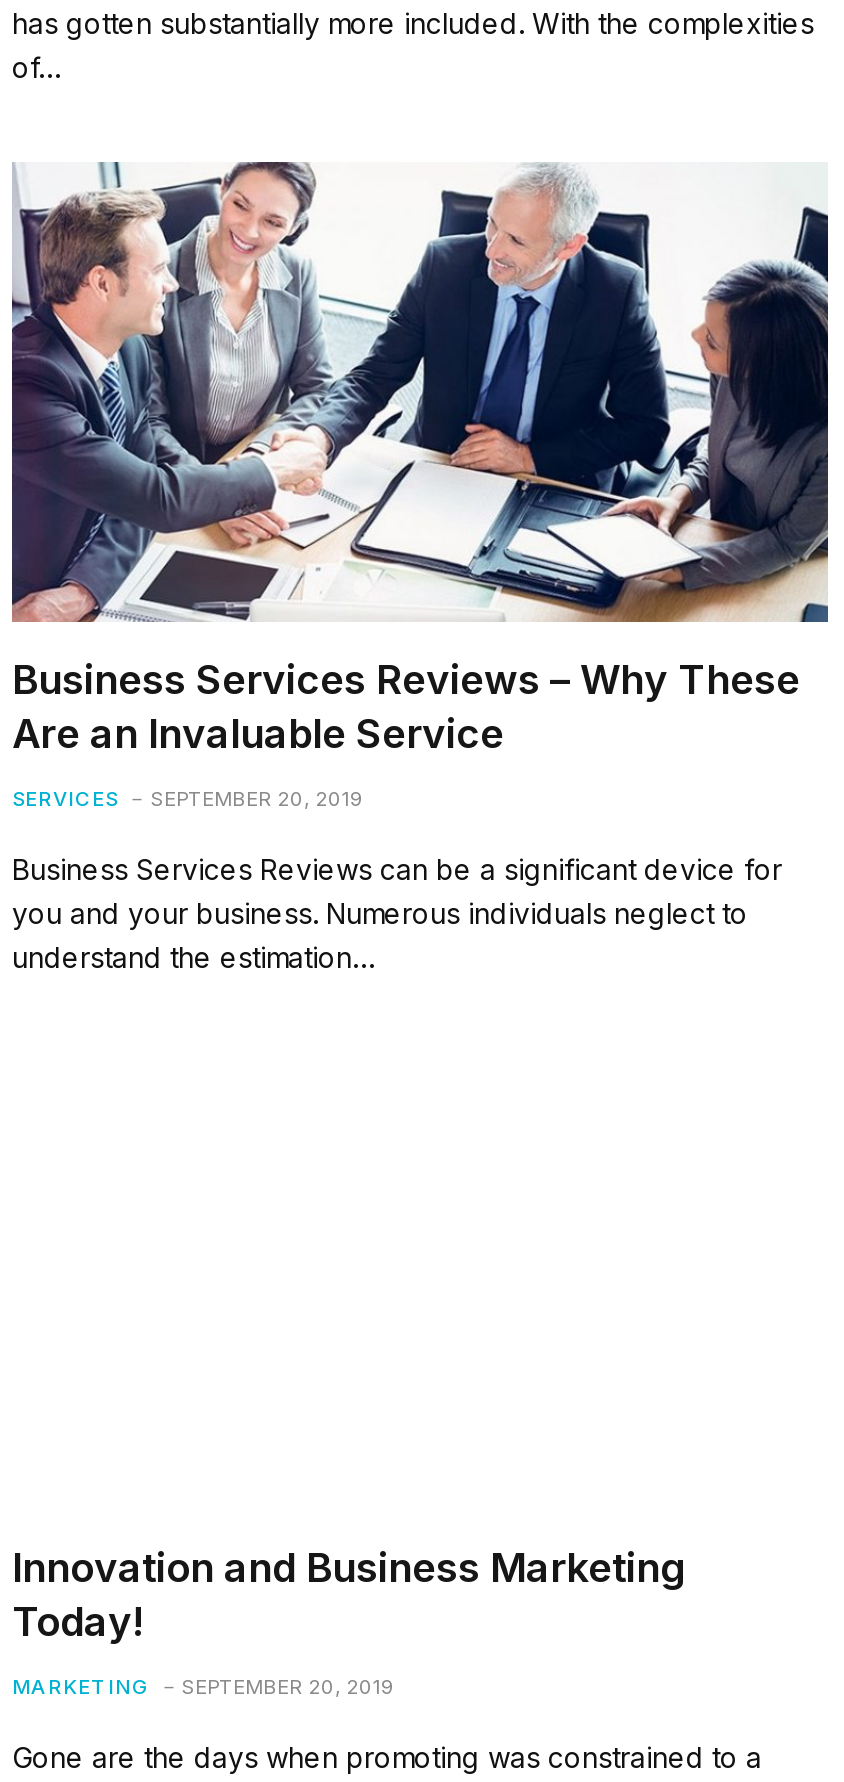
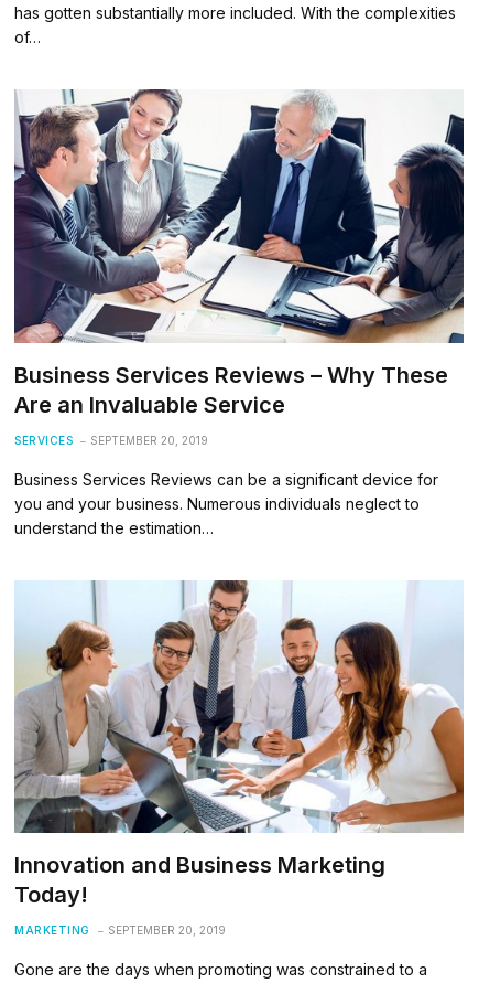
+ [image]
